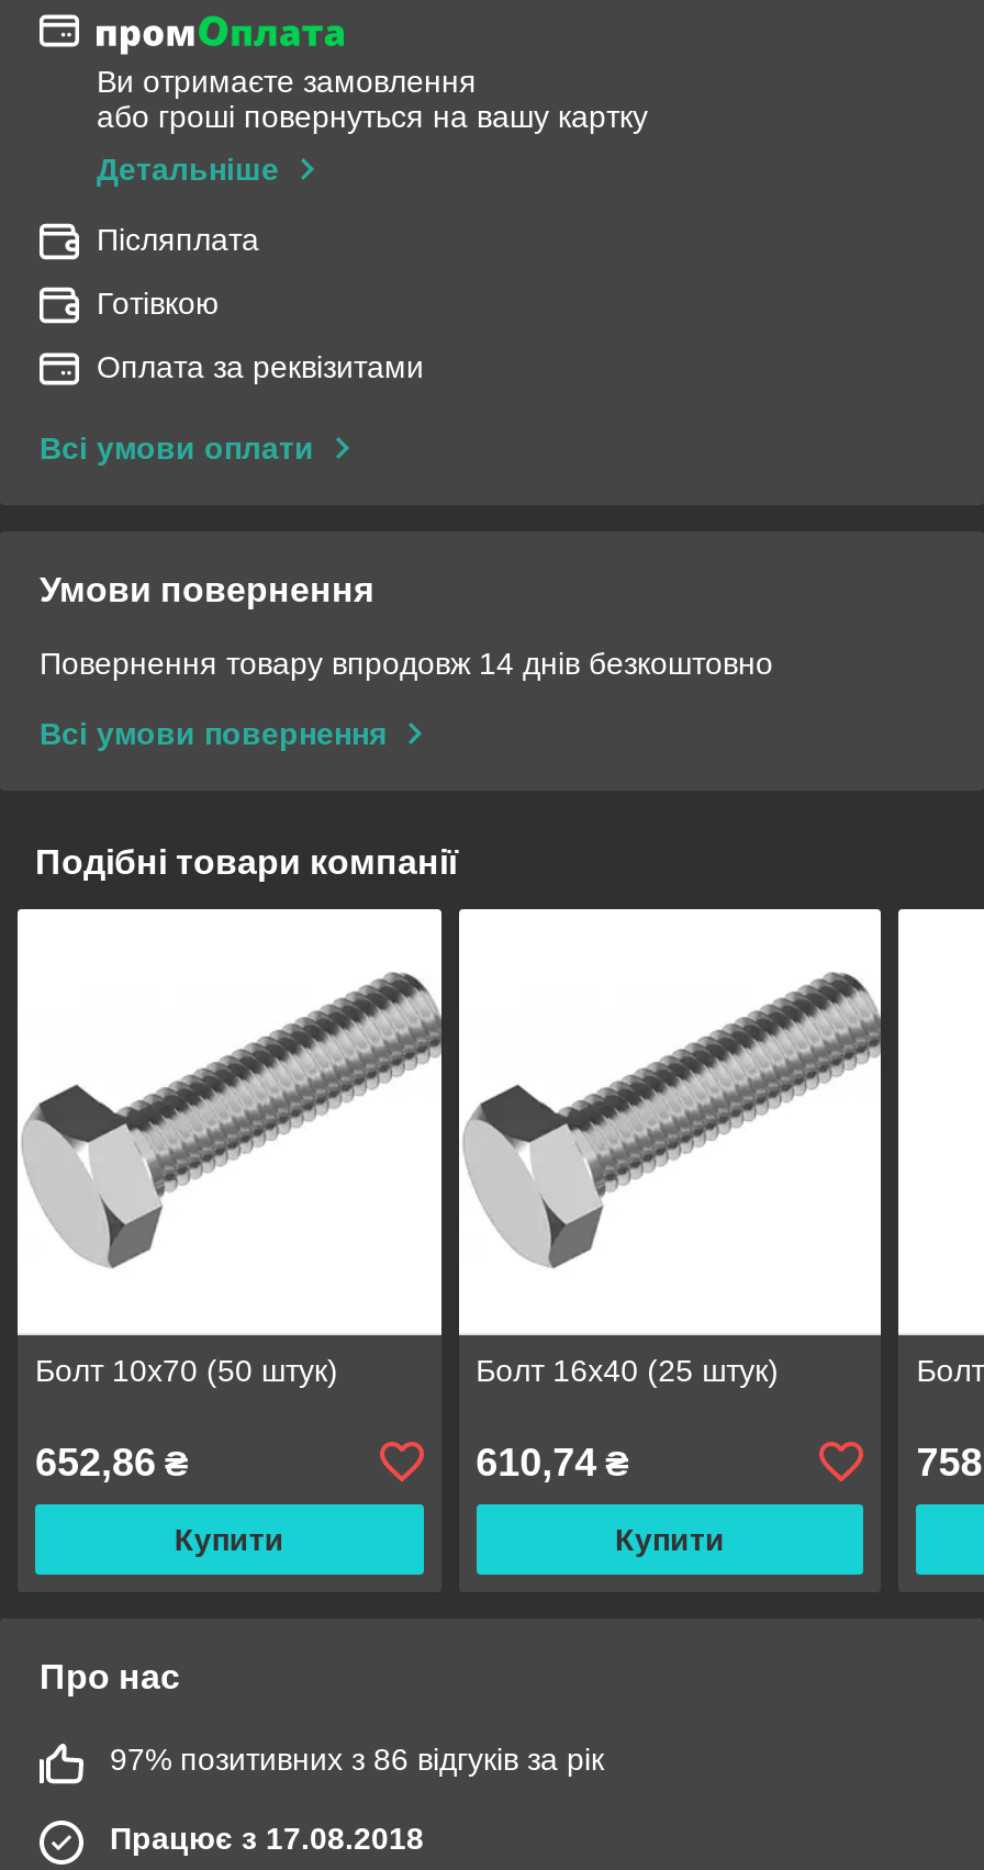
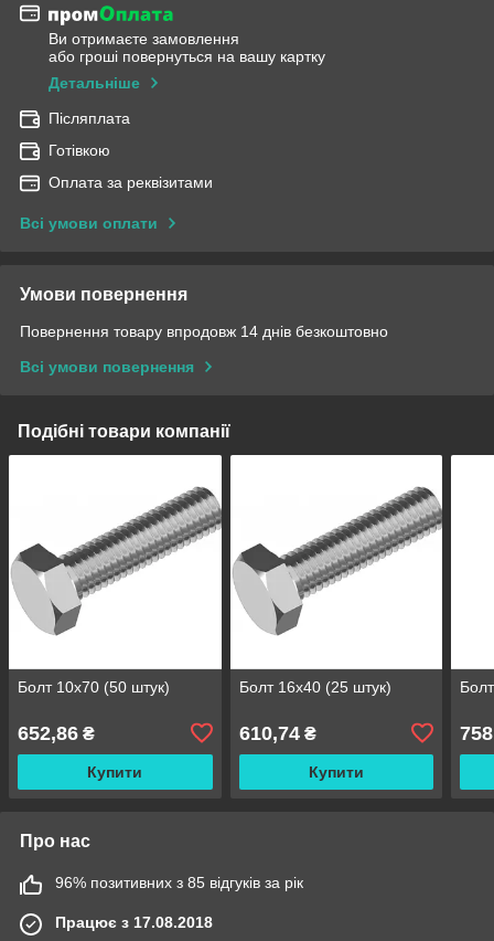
- 97% позитивних з 86 відгуків за рік
+ 96% позитивних з 85 відгуків за рік
